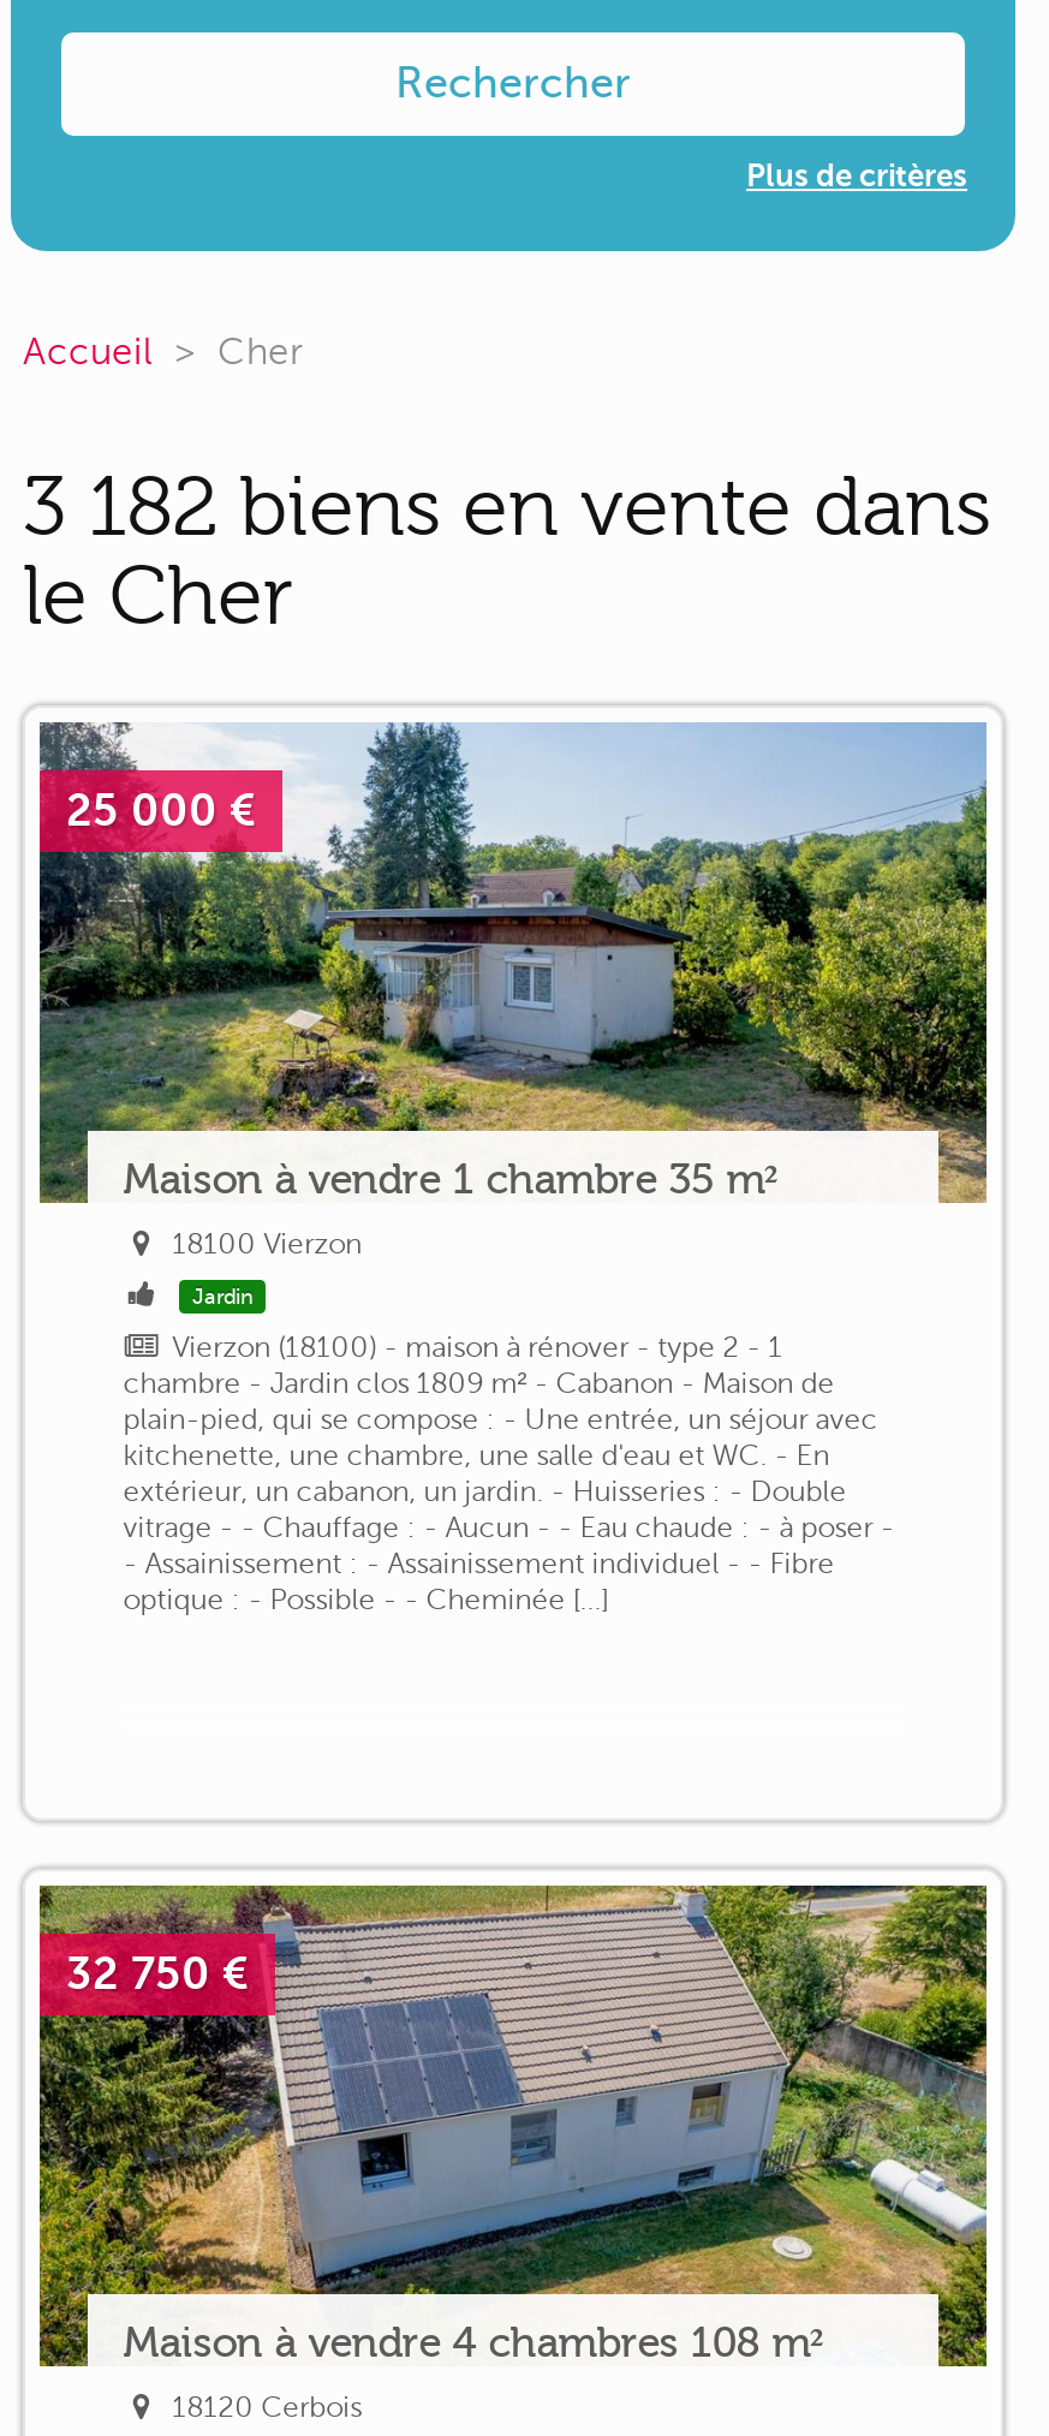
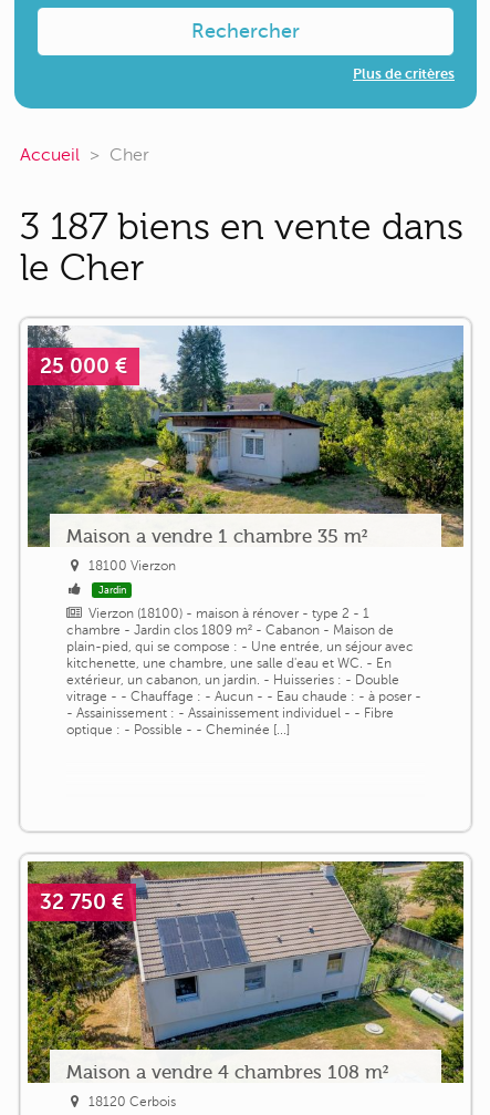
- 3 182 biens en vente dans
+ 3 187 biens en vente dans

- Maison à vendre 1 chambre 35 m²
+ Maison a vendre 1 chambre 35 m²

- Maison à vendre 4 chambres 108 m²
+ Maison a vendre 4 chambres 108 m²
